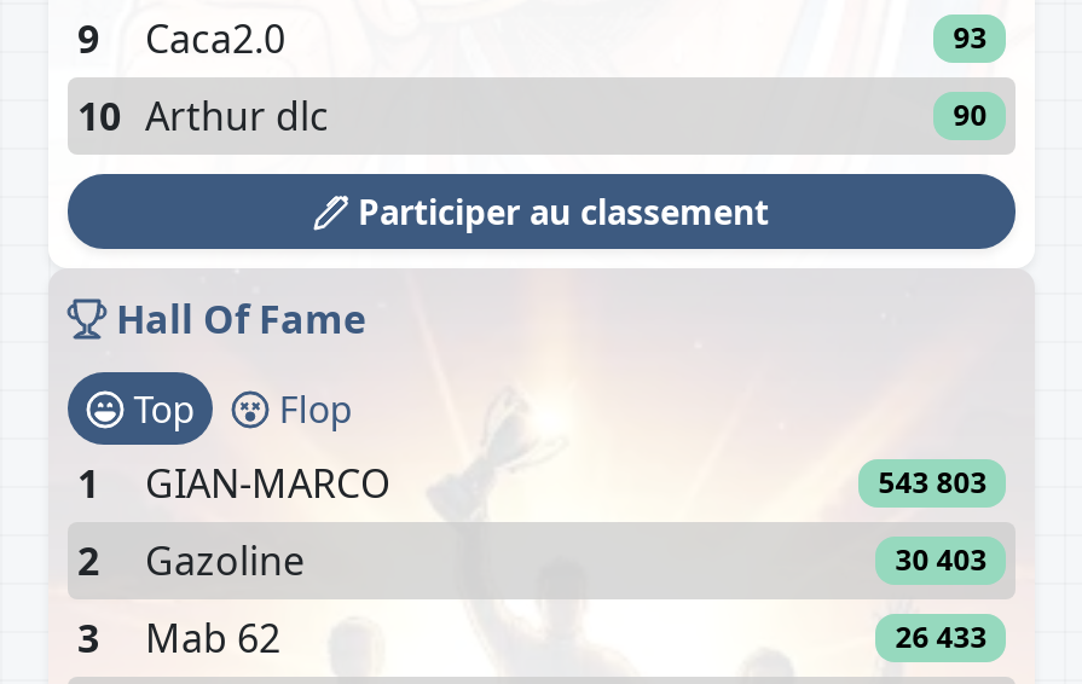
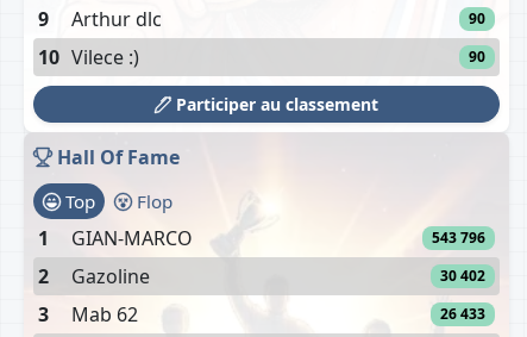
- Caca2.0
- 93
+ Arthur dlc
+ 90

- 10 Arthur dlc
+ 10 Vilece :)

- 543 803
+ 543 796

- 30 403
+ 30 402
